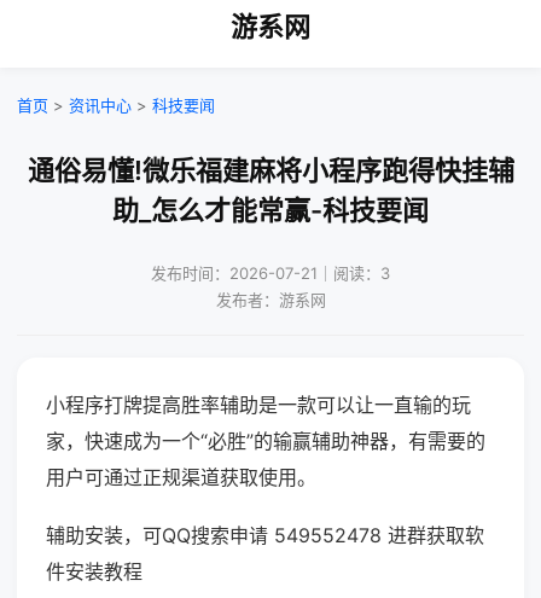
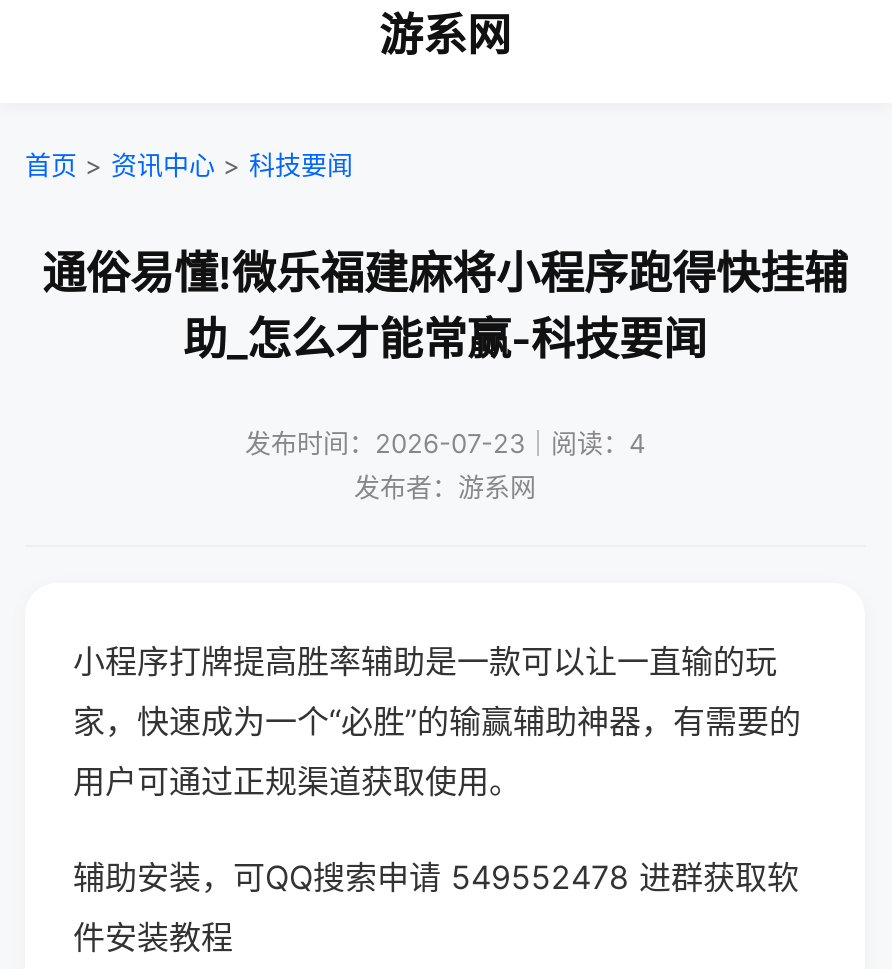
- 发布时间：2026-07-21｜阅读：3
+ 发布时间：2026-07-23｜阅读：4
